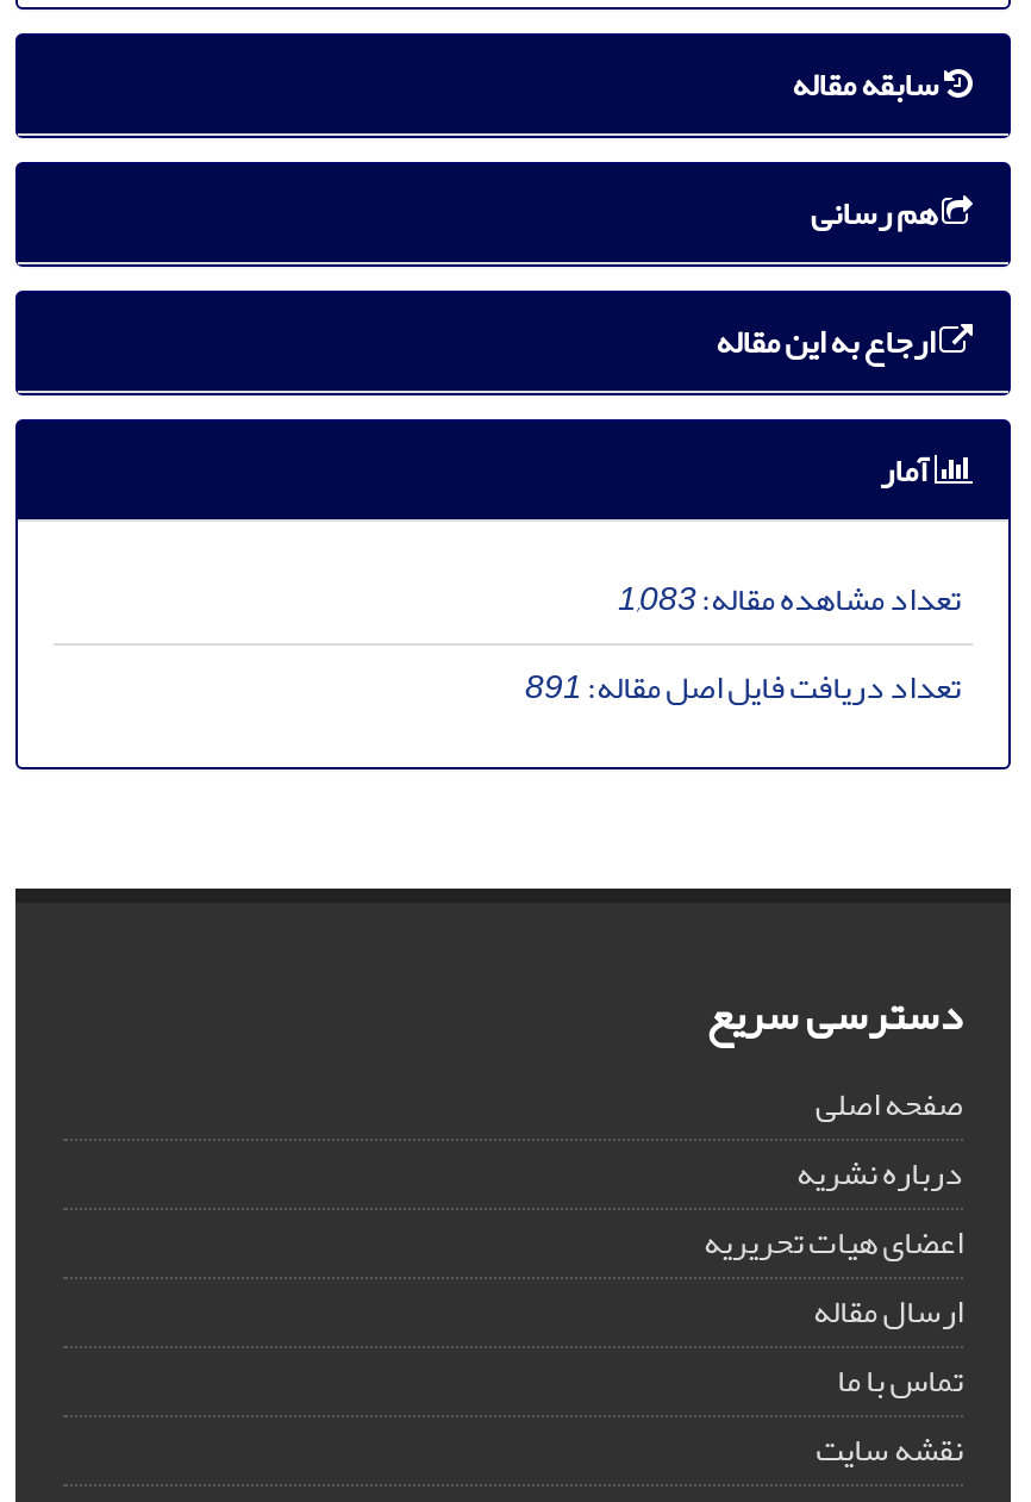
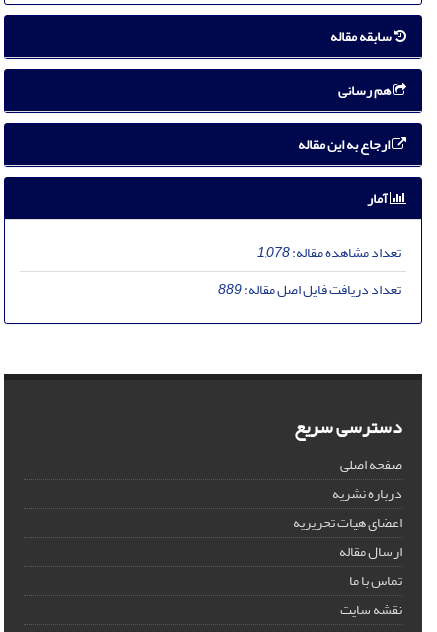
- تعداد مشاهده مقاله:1,083
+ تعداد مشاهده مقاله:1,078

- تعداد دریافت فایل اصل مقاله:891
+ تعداد دریافت فایل اصل مقاله:889
